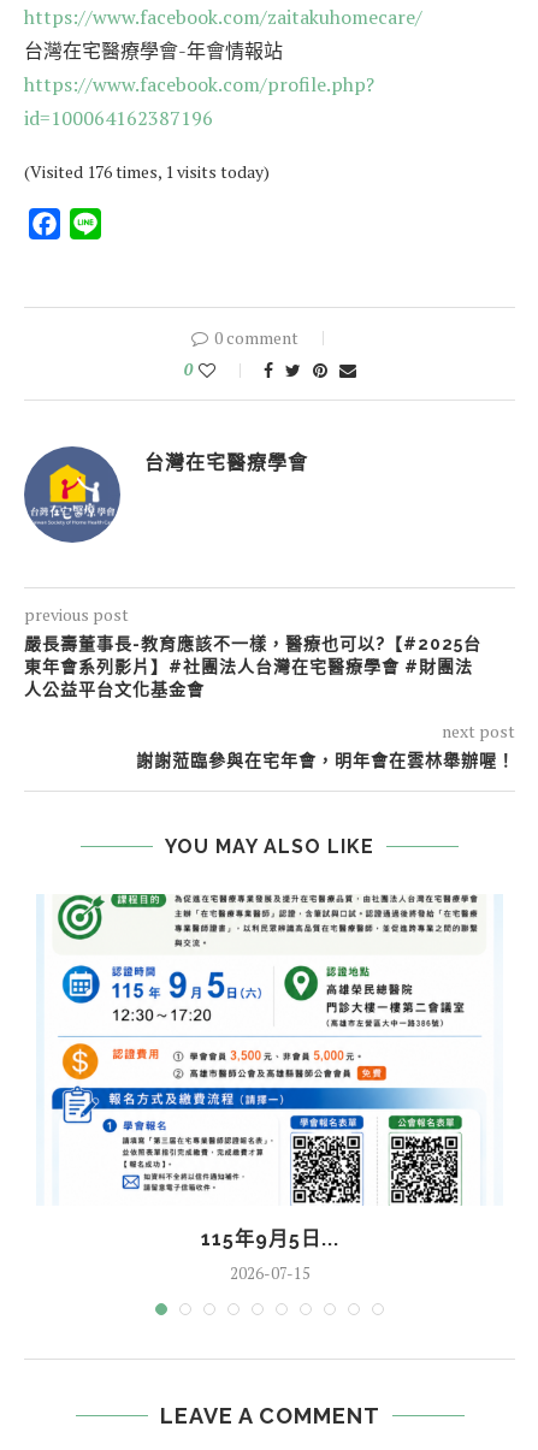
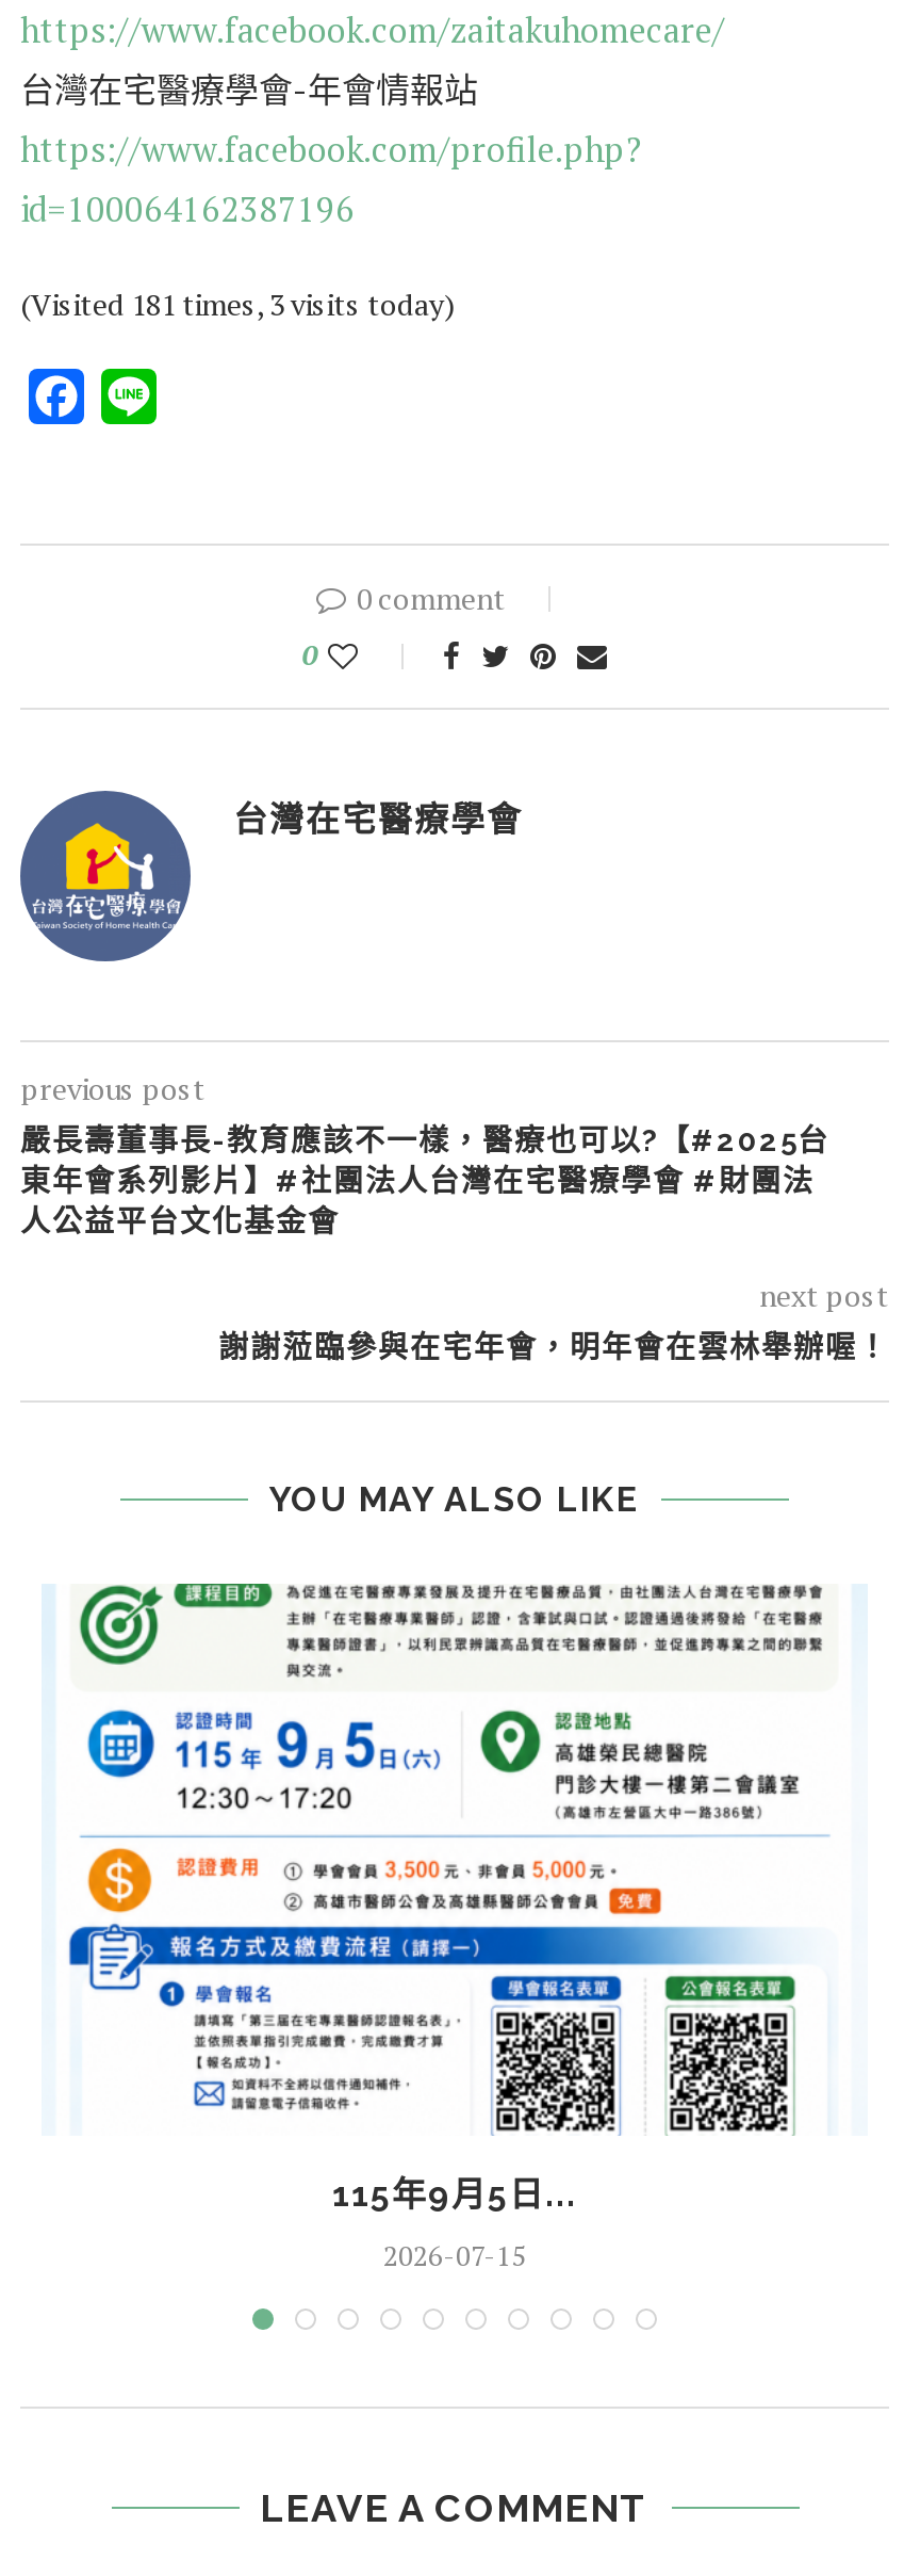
- (Visited 176 times, 1 visits today)
+ (Visited 181 times, 3 visits today)
